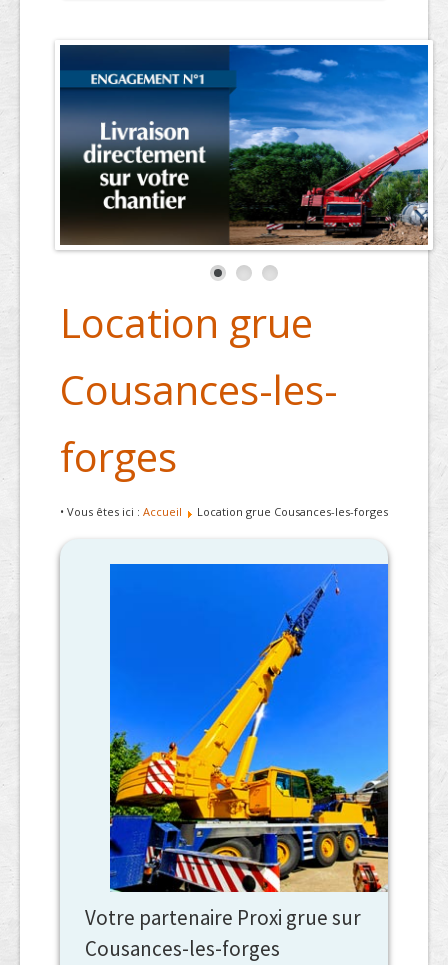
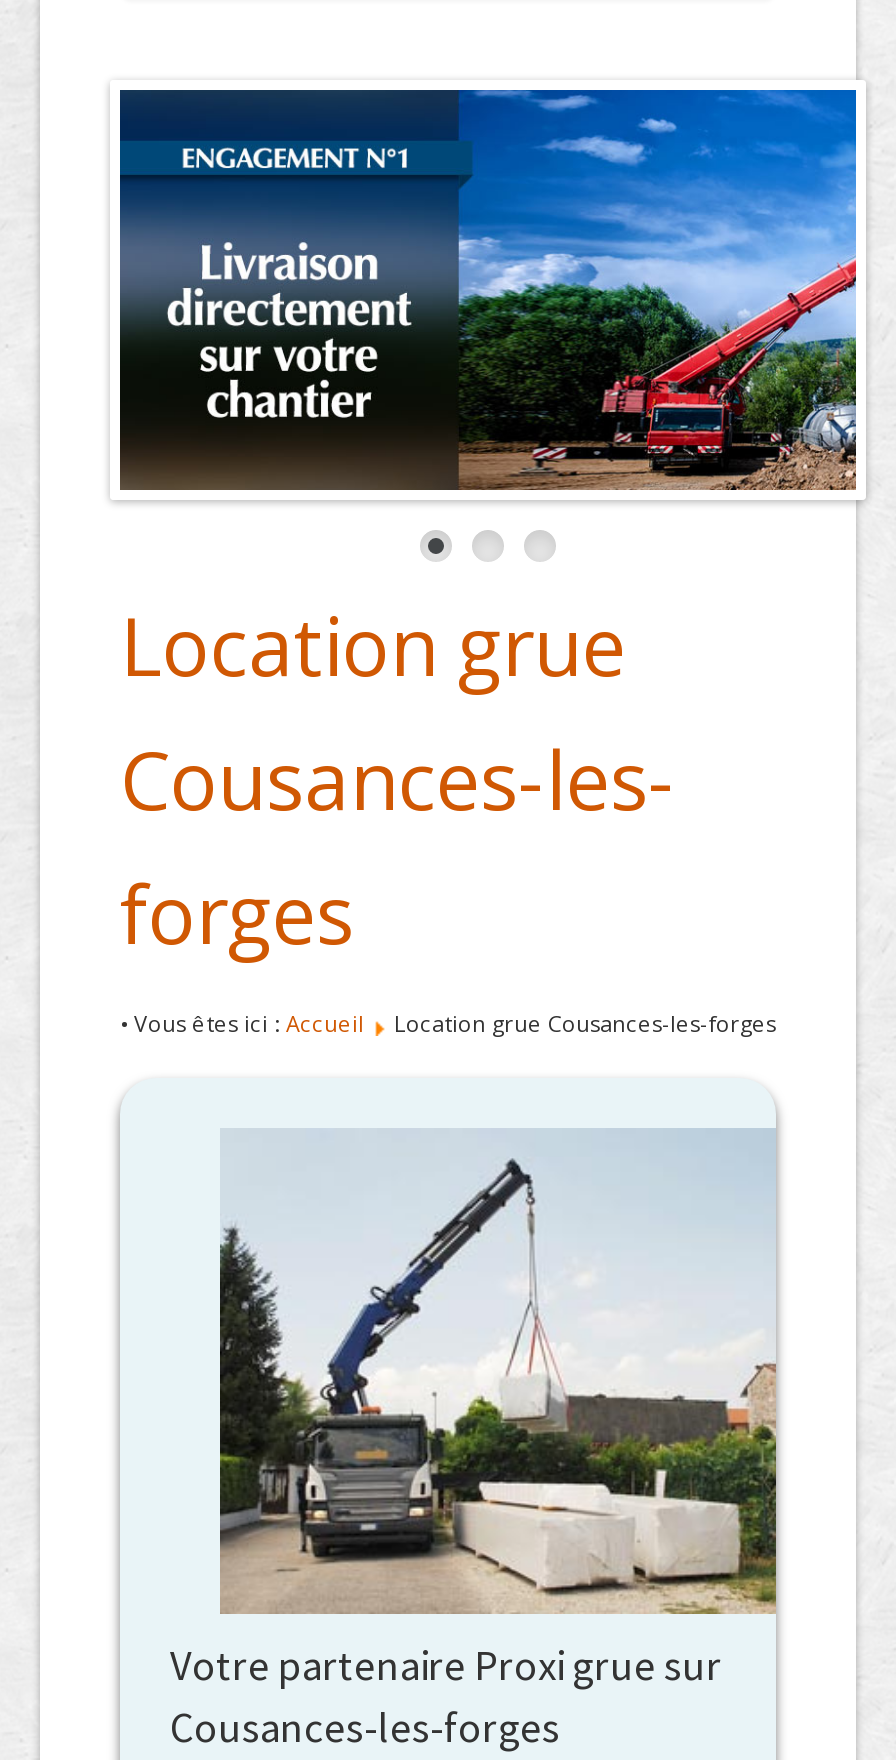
- [image]
+ [image]
